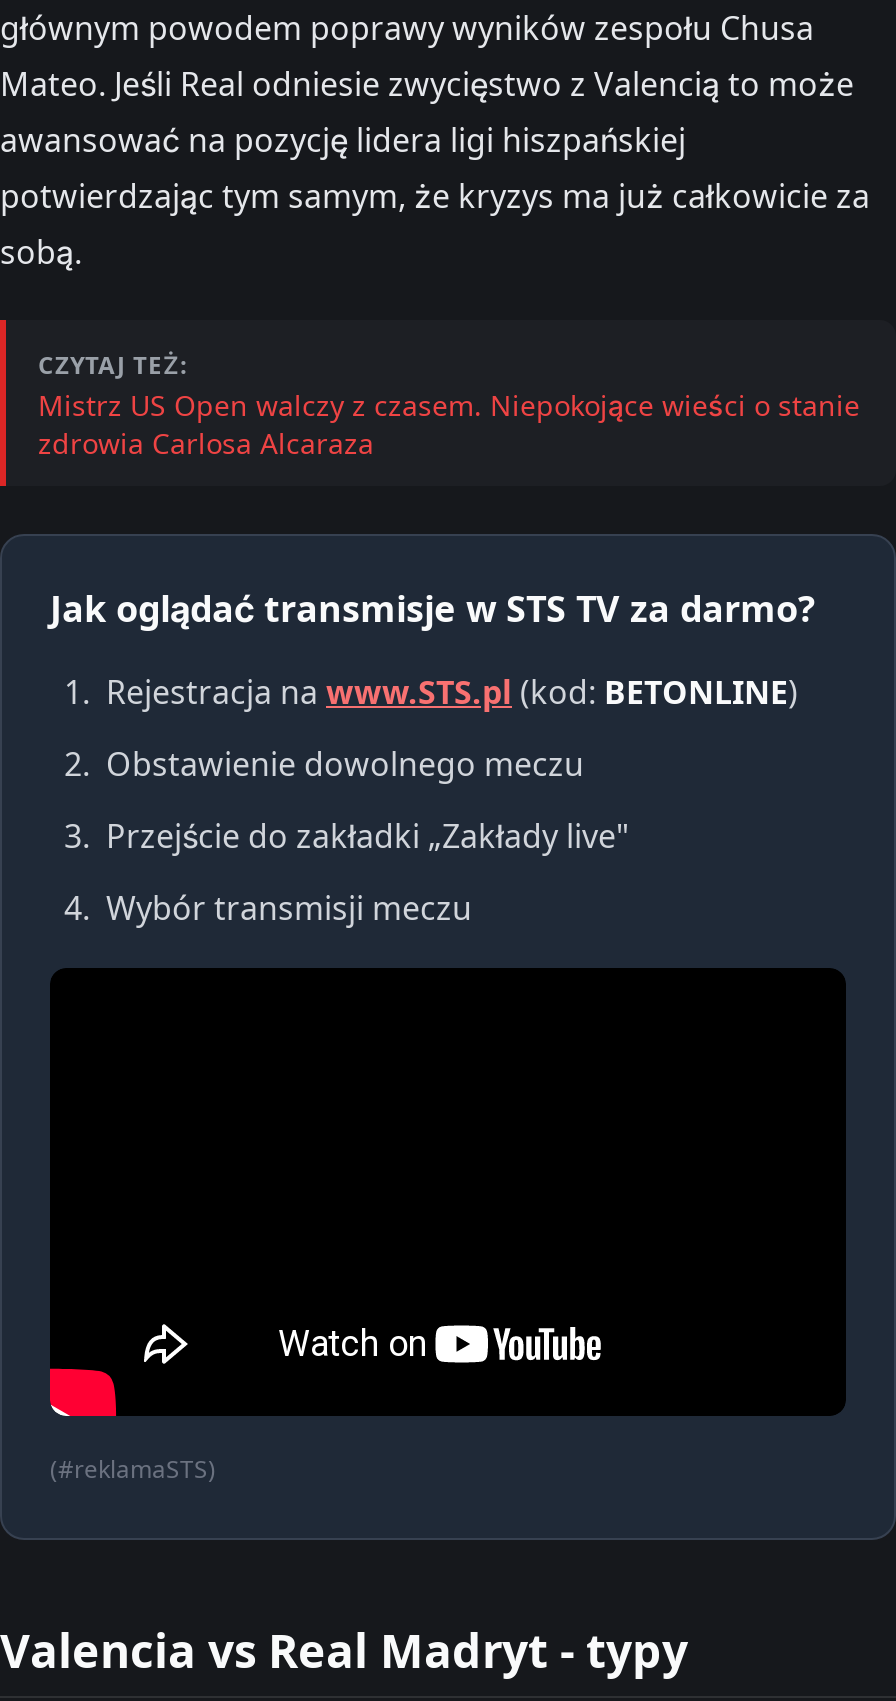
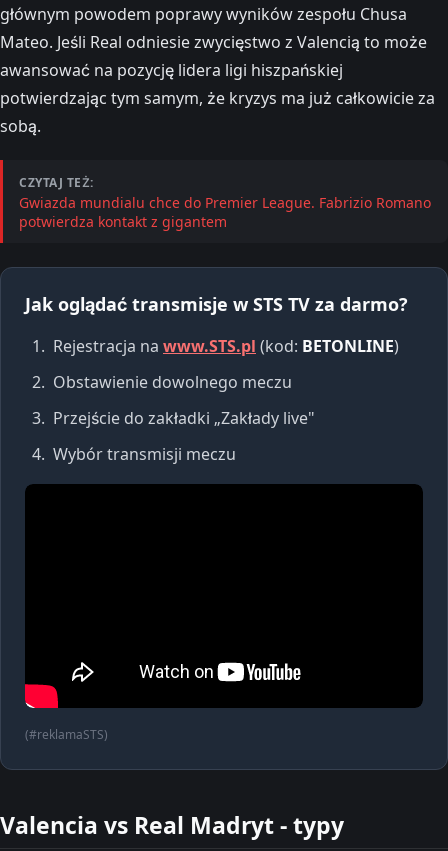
- Mistrz US Open walczy z czasem. Niepokojące wieści o stanie
- zdrowia Carlosa Alcaraza
+ Gwiazda mundialu chce do Premier League. Fabrizio Romano
+ potwierdza kontakt z gigantem
